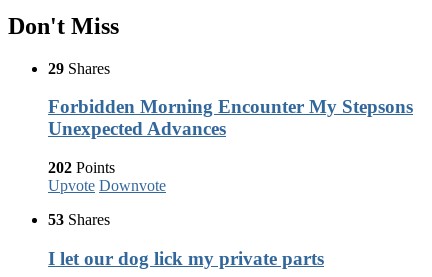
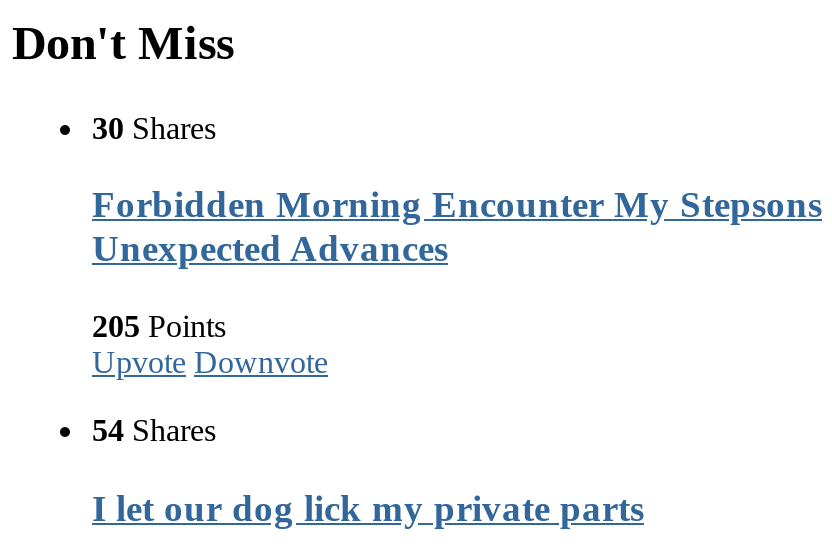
- 29 Shares
+ 30 Shares

- 202 Points
+ 205 Points

- 53 Shares
+ 54 Shares
